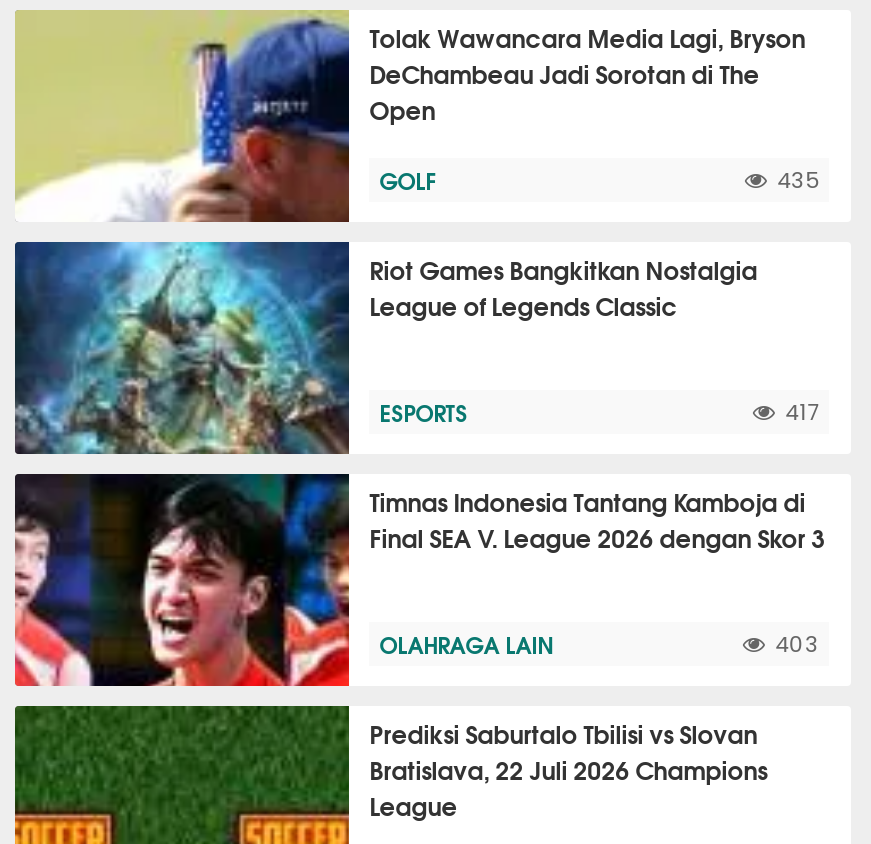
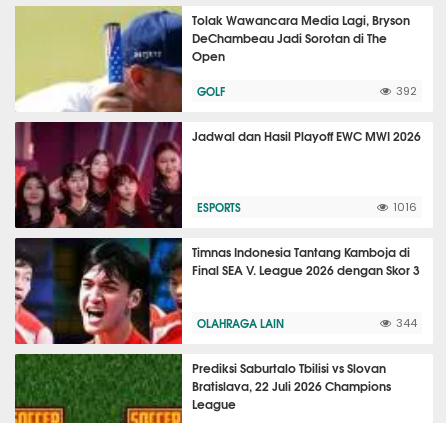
- 435
+ 392

- [image]
- Riot Games Bangkitkan Nostalgia
- League of Legends Classic
+ [image]
+ Jadwal dan Hasil Playoff EWC MWI 2026

- 417
+ 1016

- 403
+ 344
